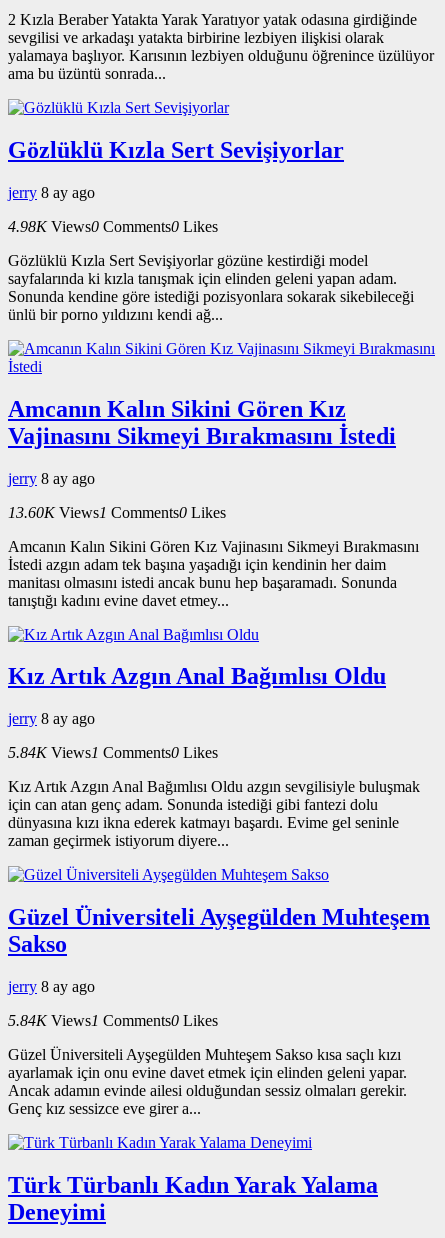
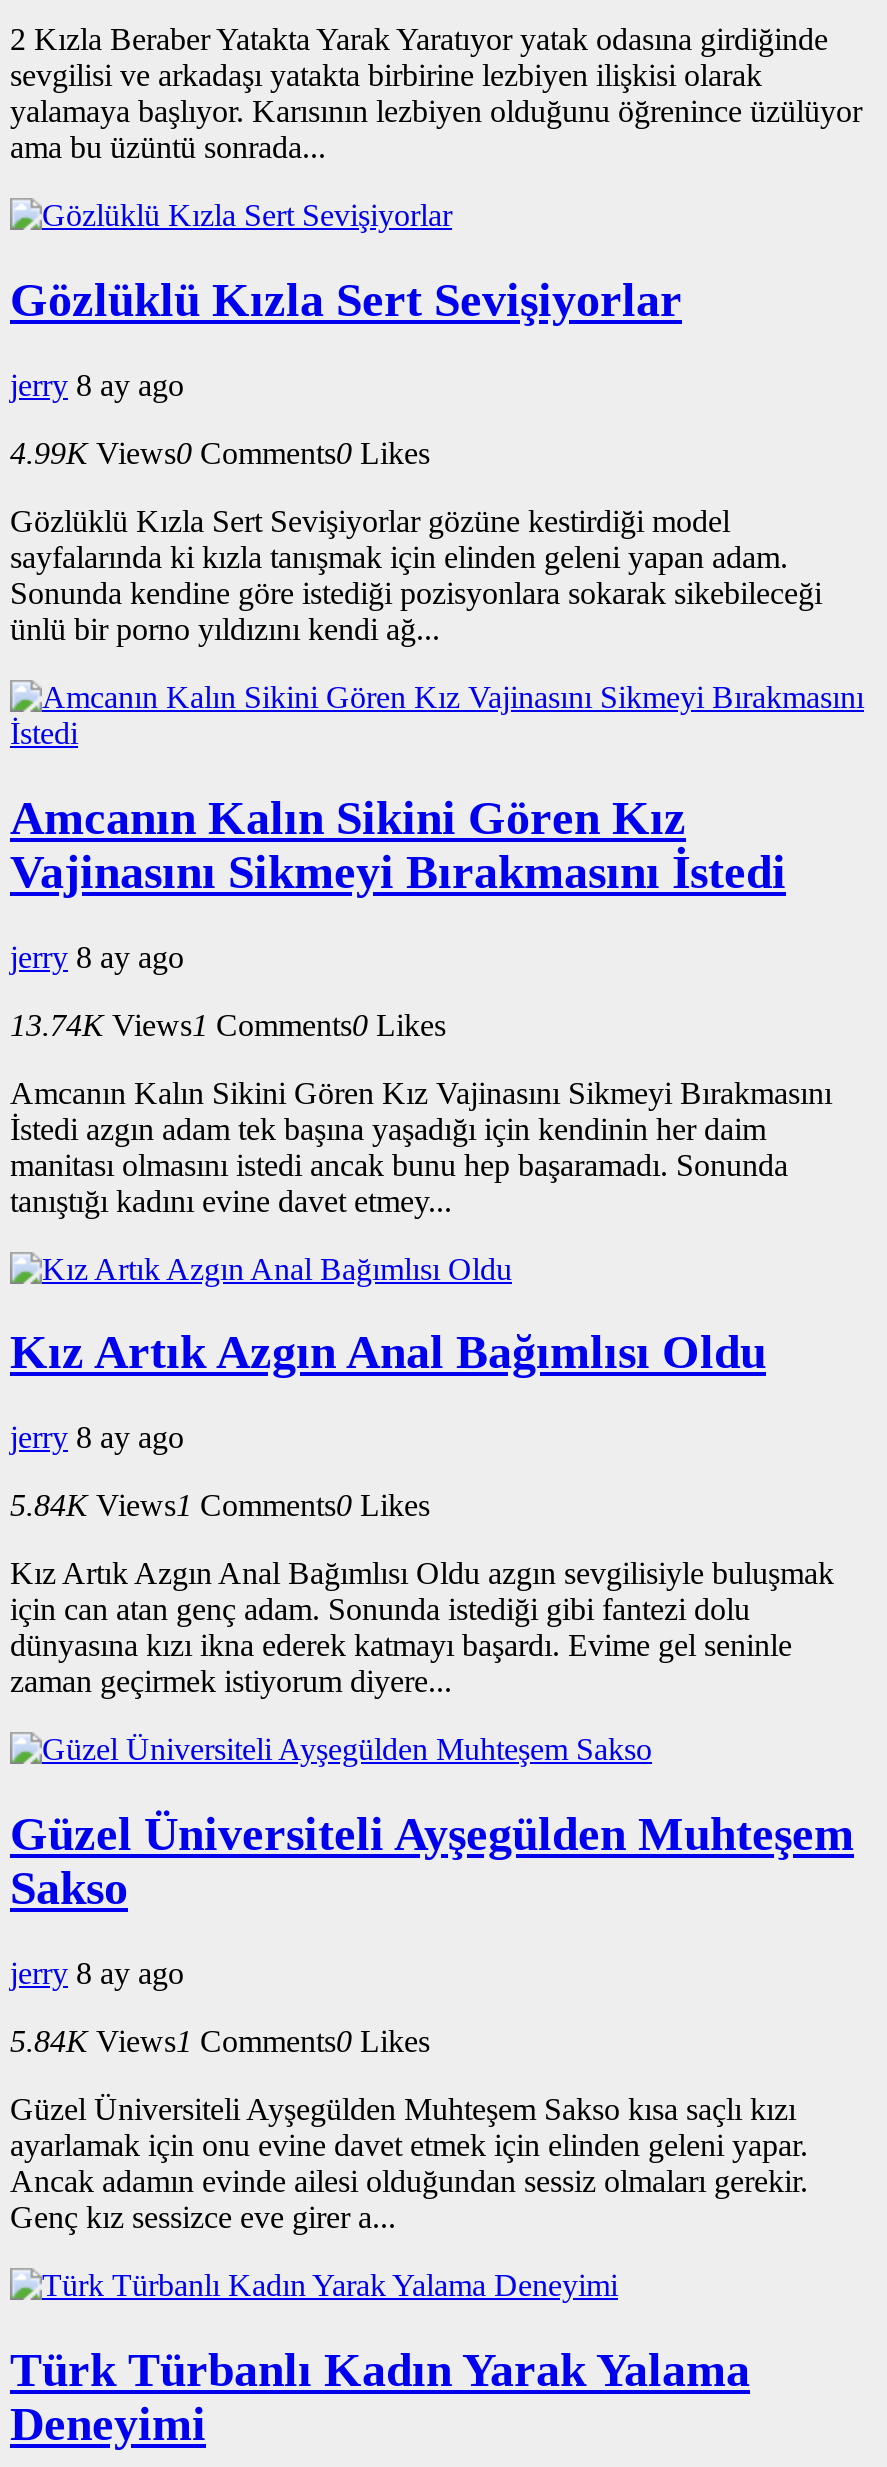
- 4.98K Views0 Comments0 Likes
+ 4.99K Views0 Comments0 Likes

- 13.60K Views1 Comments0 Likes
+ 13.74K Views1 Comments0 Likes
